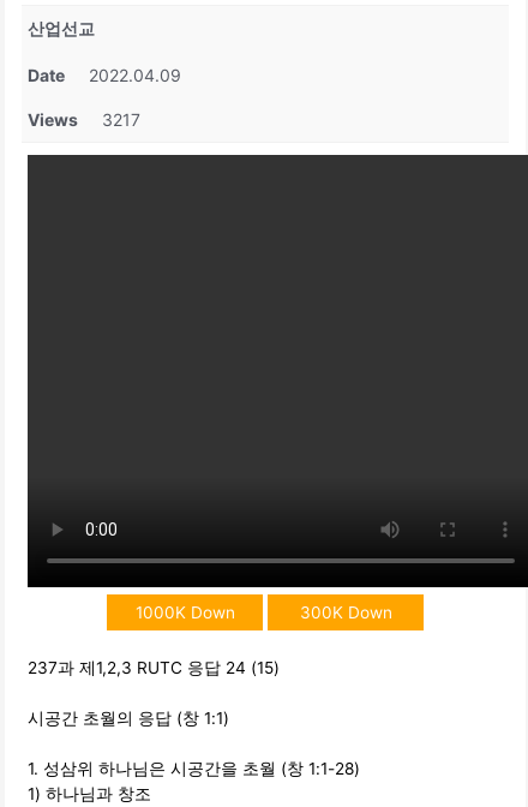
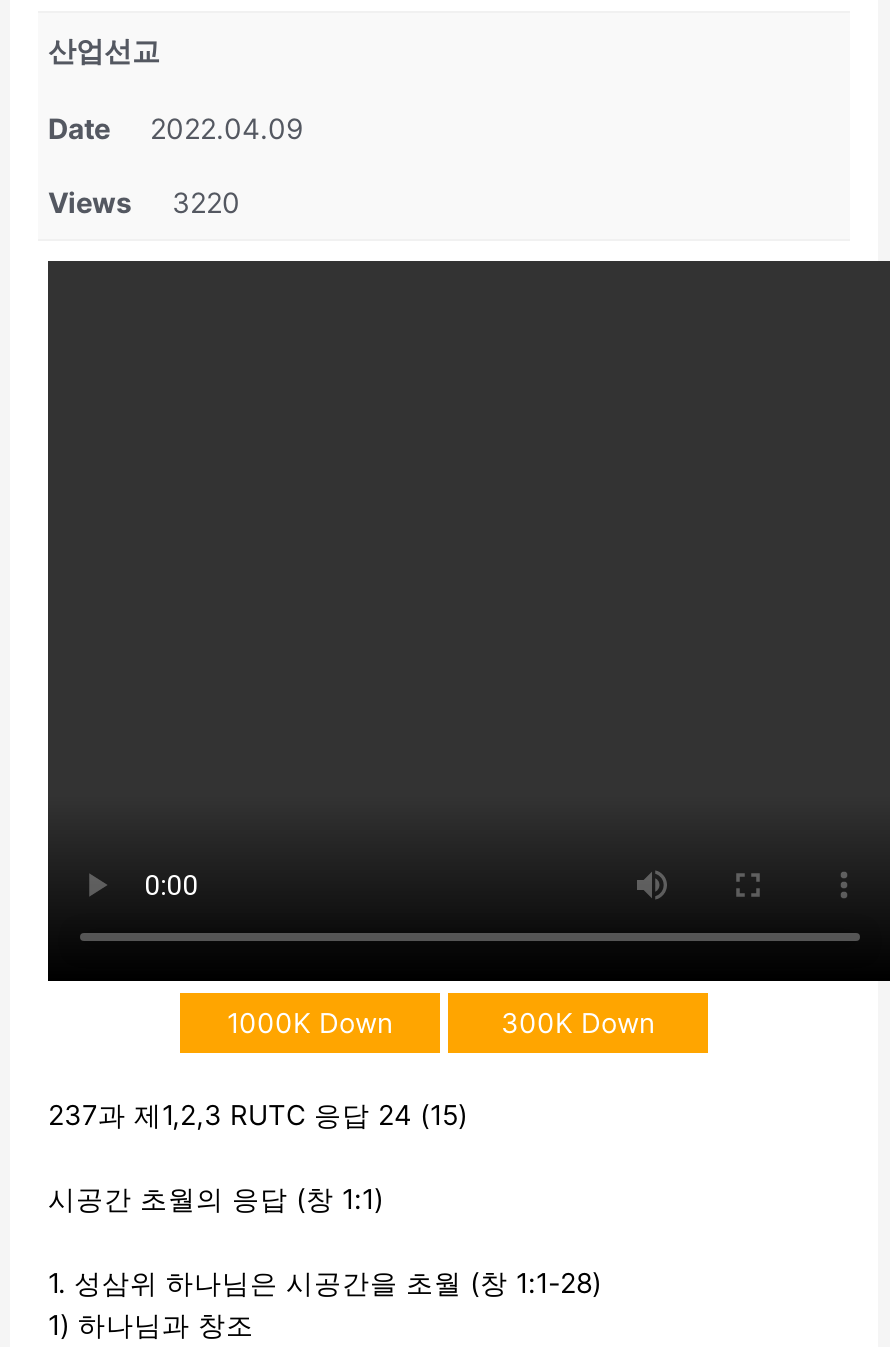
- Views 3217
+ Views 3220
